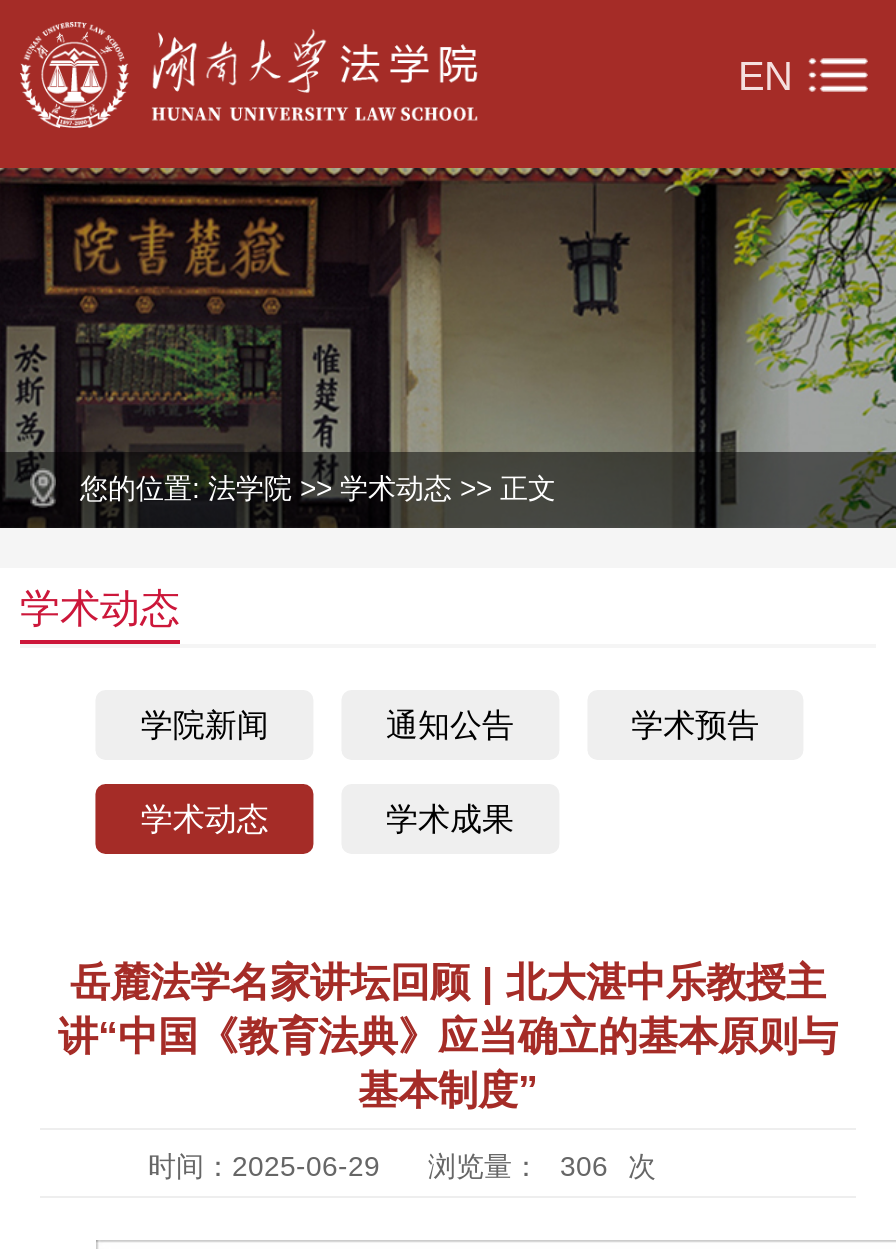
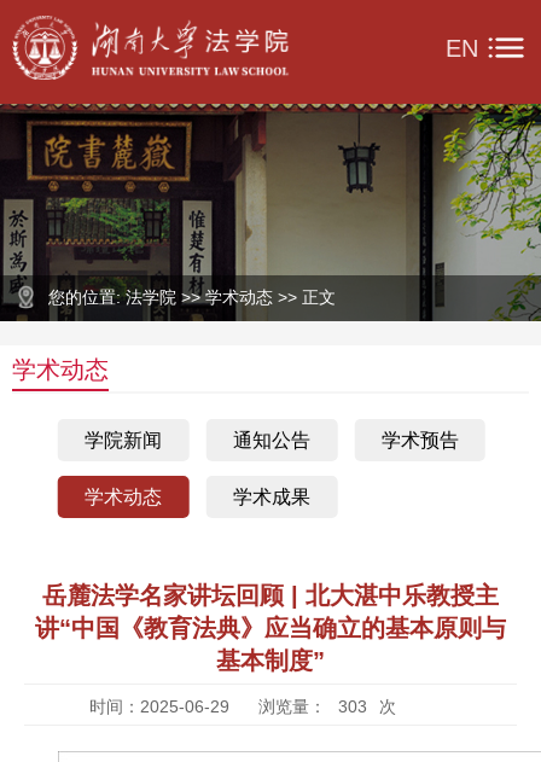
- 时间：2025-06-29 浏览量： 306 次
+ 时间：2025-06-29 浏览量： 303 次
